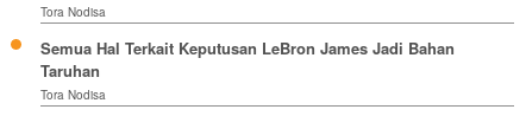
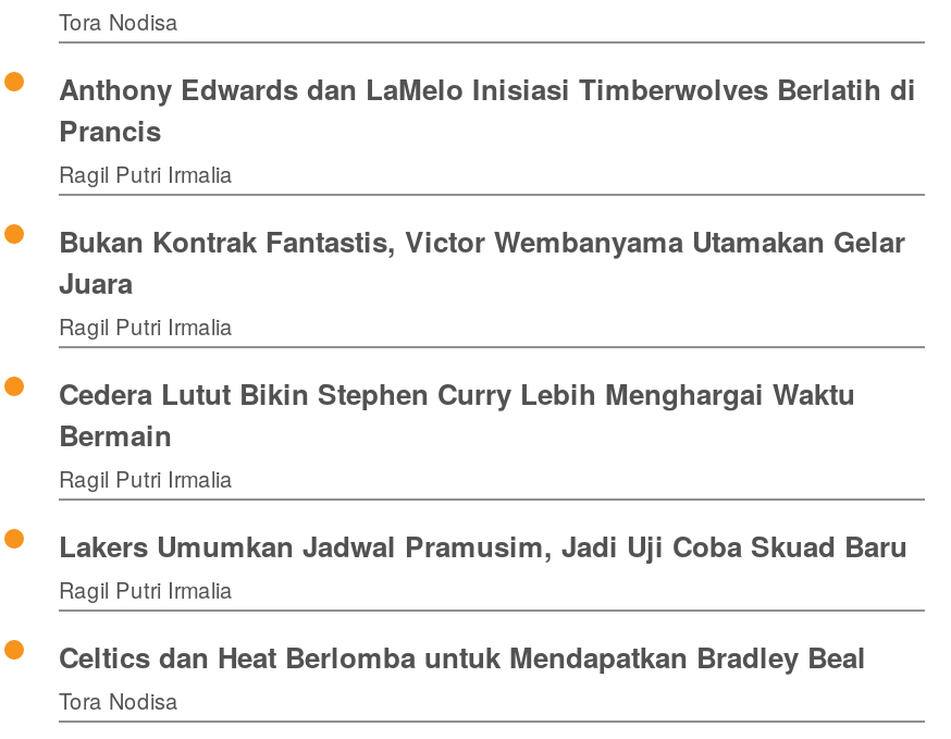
- Semua Hal Terkait Keputusan LeBron James Jadi Bahan
- Taruhan
+ Anthony Edwards dan LaMelo Inisiasi Timberwolves Berlatih di
+ Prancis
+ Ragil Putri Irmalia
+ Bukan Kontrak Fantastis, Victor Wembanyama Utamakan Gelar
+ Juara
+ Ragil Putri Irmalia
+ Cedera Lutut Bikin Stephen Curry Lebih Menghargai Waktu
+ Bermain
+ Ragil Putri Irmalia
+ Lakers Umumkan Jadwal Pramusim, Jadi Uji Coba Skuad Baru
+ Ragil Putri Irmalia
+ Celtics dan Heat Berlomba untuk Mendapatkan Bradley Beal
